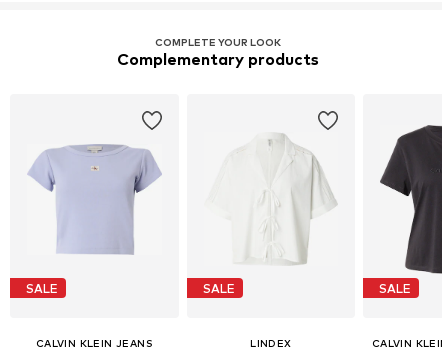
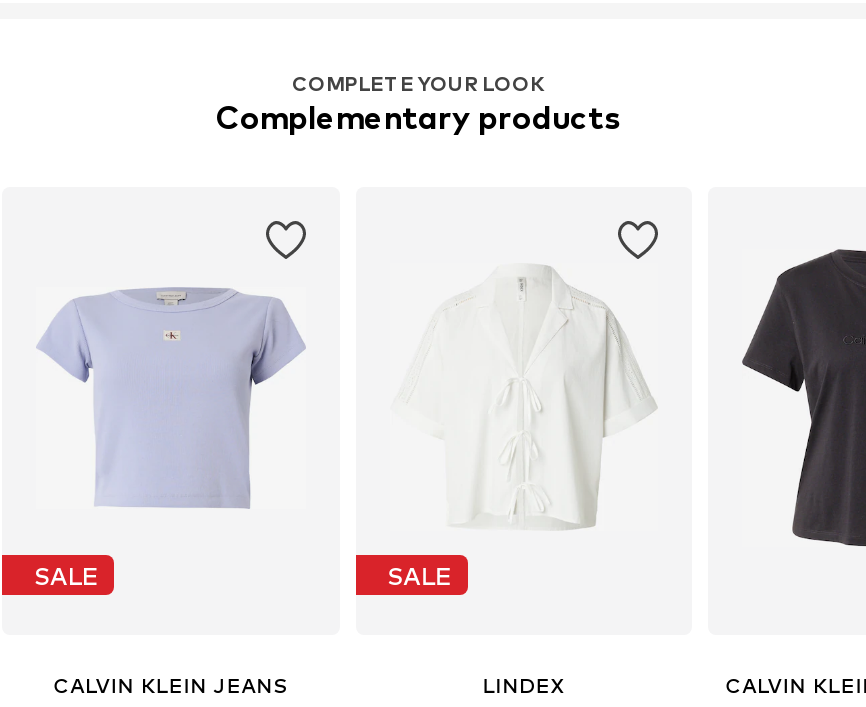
- SALE
